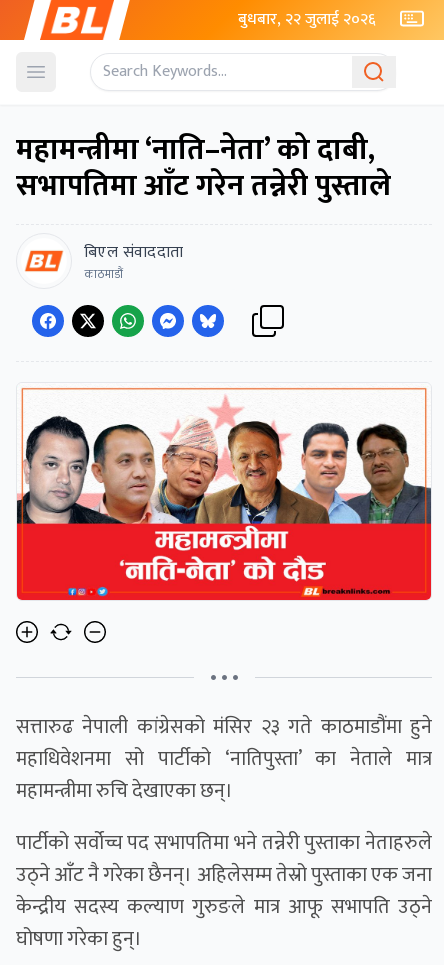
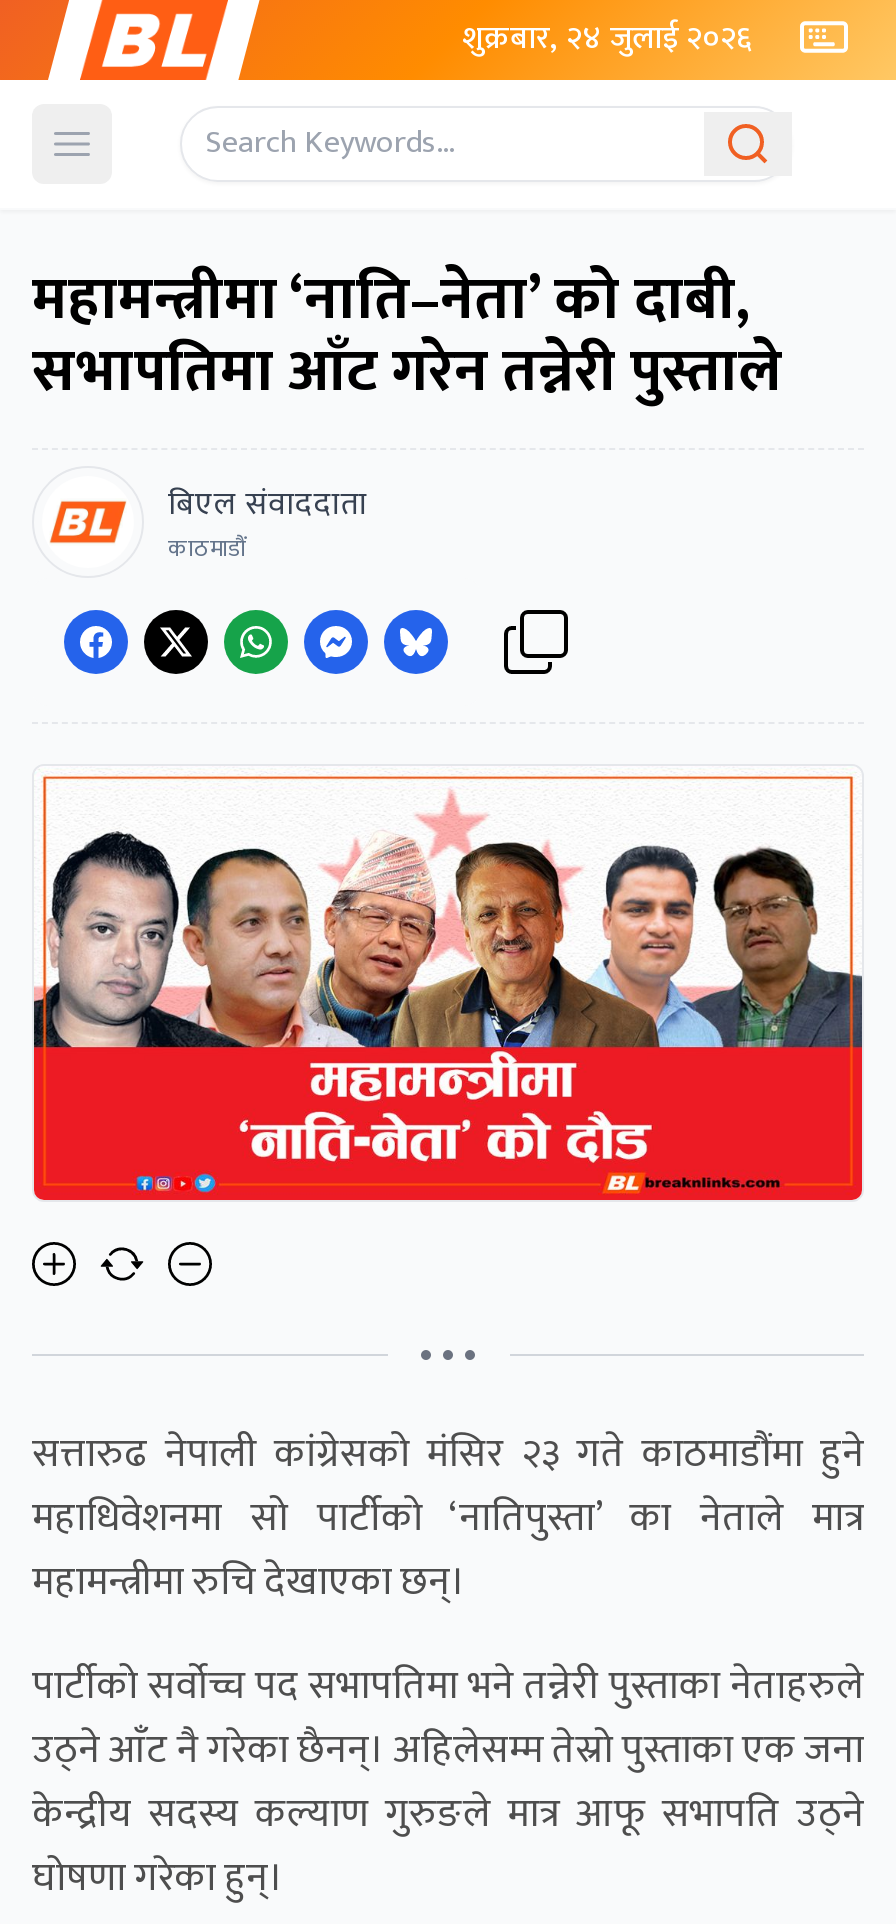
- बुधबार, २२ जुलाई २०२६
+ शुक्रबार, २४ जुलाई २०२६
